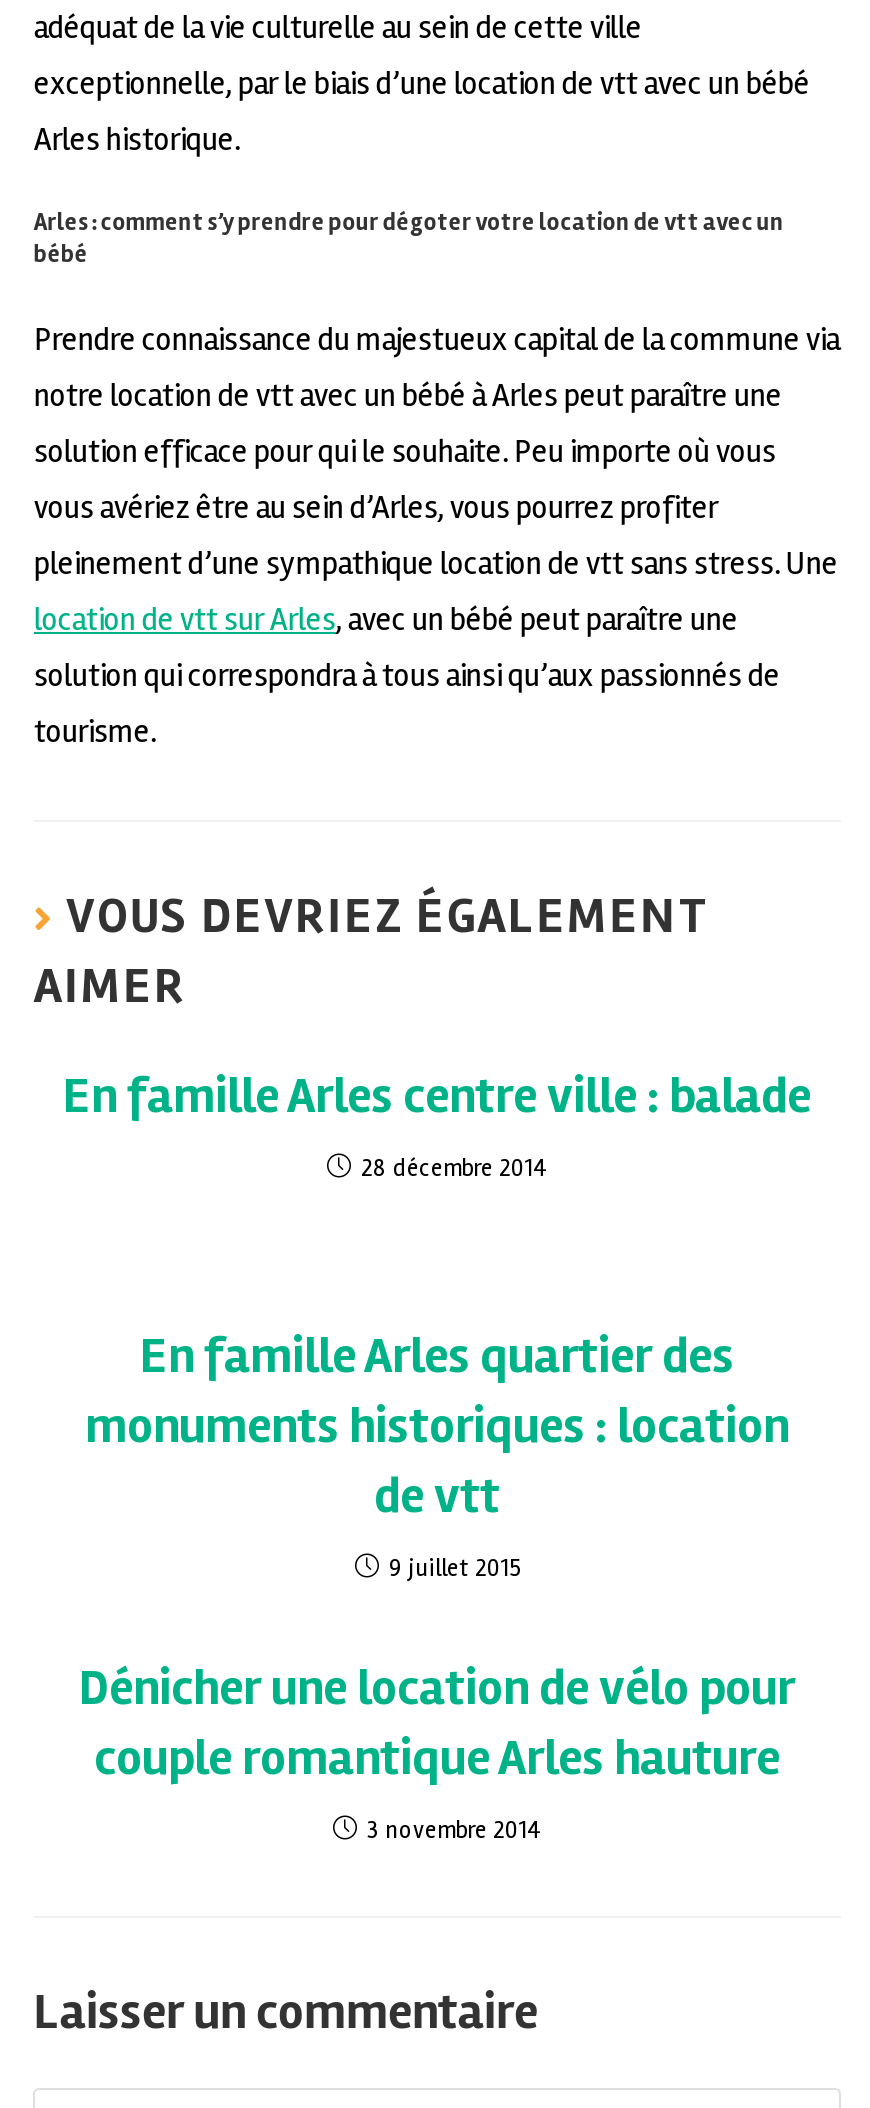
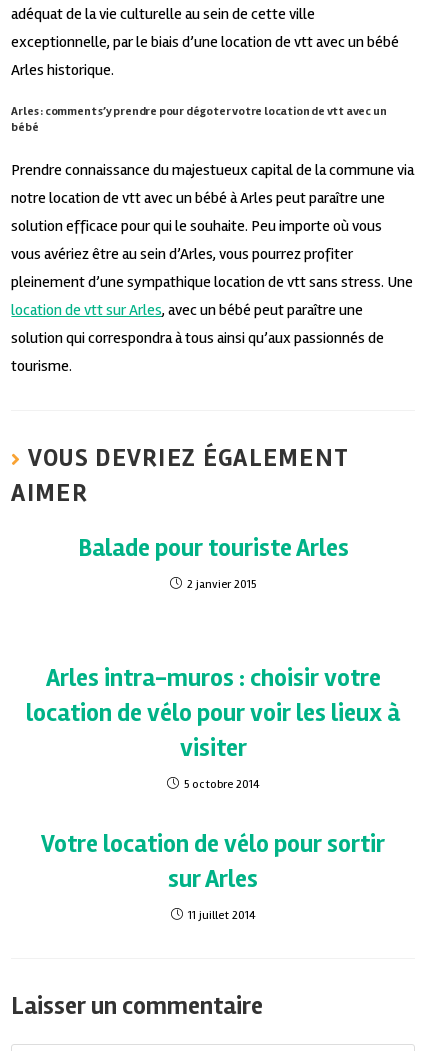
- En famille Arles centre ville : balade
+ Balade pour touriste Arles

- 28 décembre 2014
+ 2 janvier 2015

- En famille Arles quartier des
- monuments historiques : location
- de vtt
+ Arles intra-muros : choisir votre
+ location de vélo pour voir les lieux à
+ visiter

- 9 juillet 2015
+ 5 octobre 2014

- Dénicher une location de vélo pour
- couple romantique Arles hauture
+ Votre location de vélo pour sortir
+ sur Arles

- 3 novembre 2014
+ 11 juillet 2014
